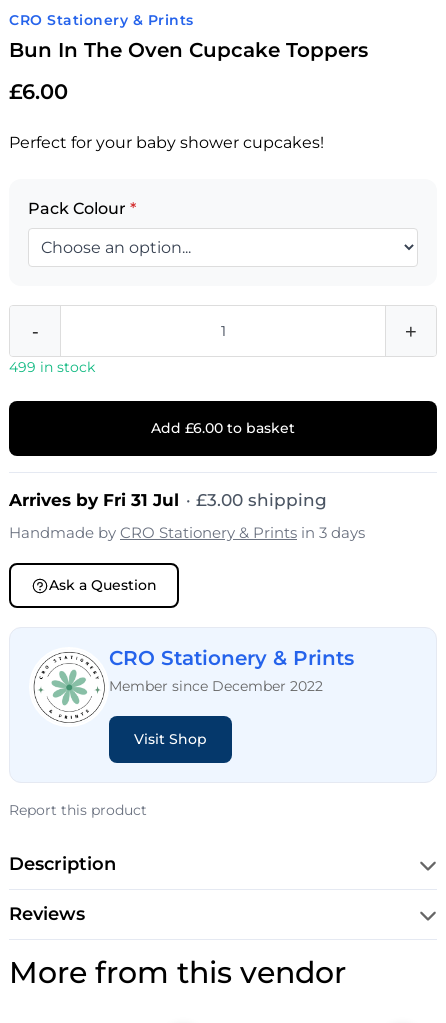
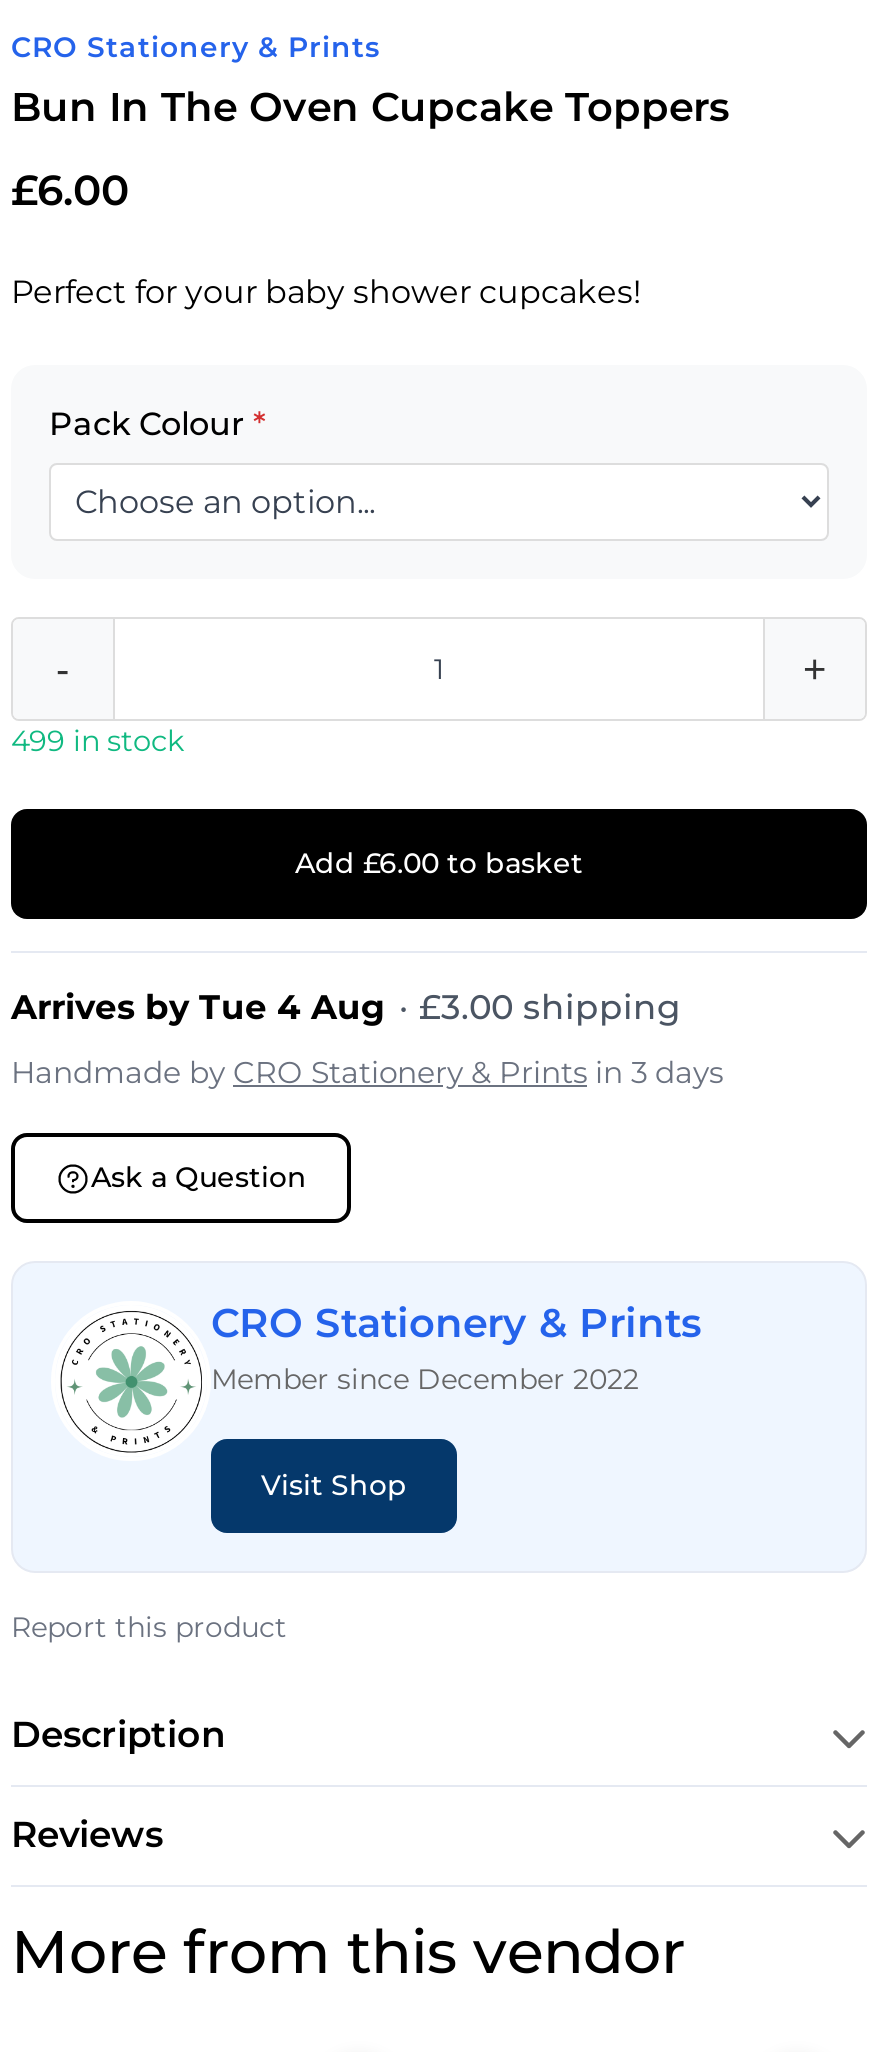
- Arrives by Fri 31 Jul · £3.00 shipping
+ Arrives by Tue 4 Aug · £3.00 shipping
